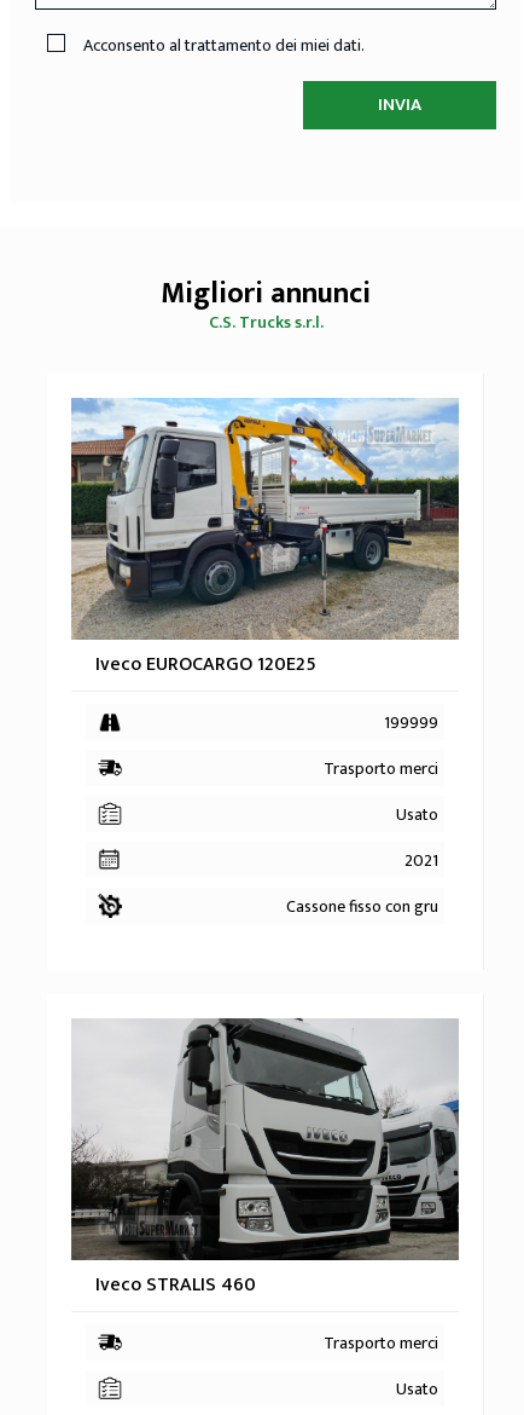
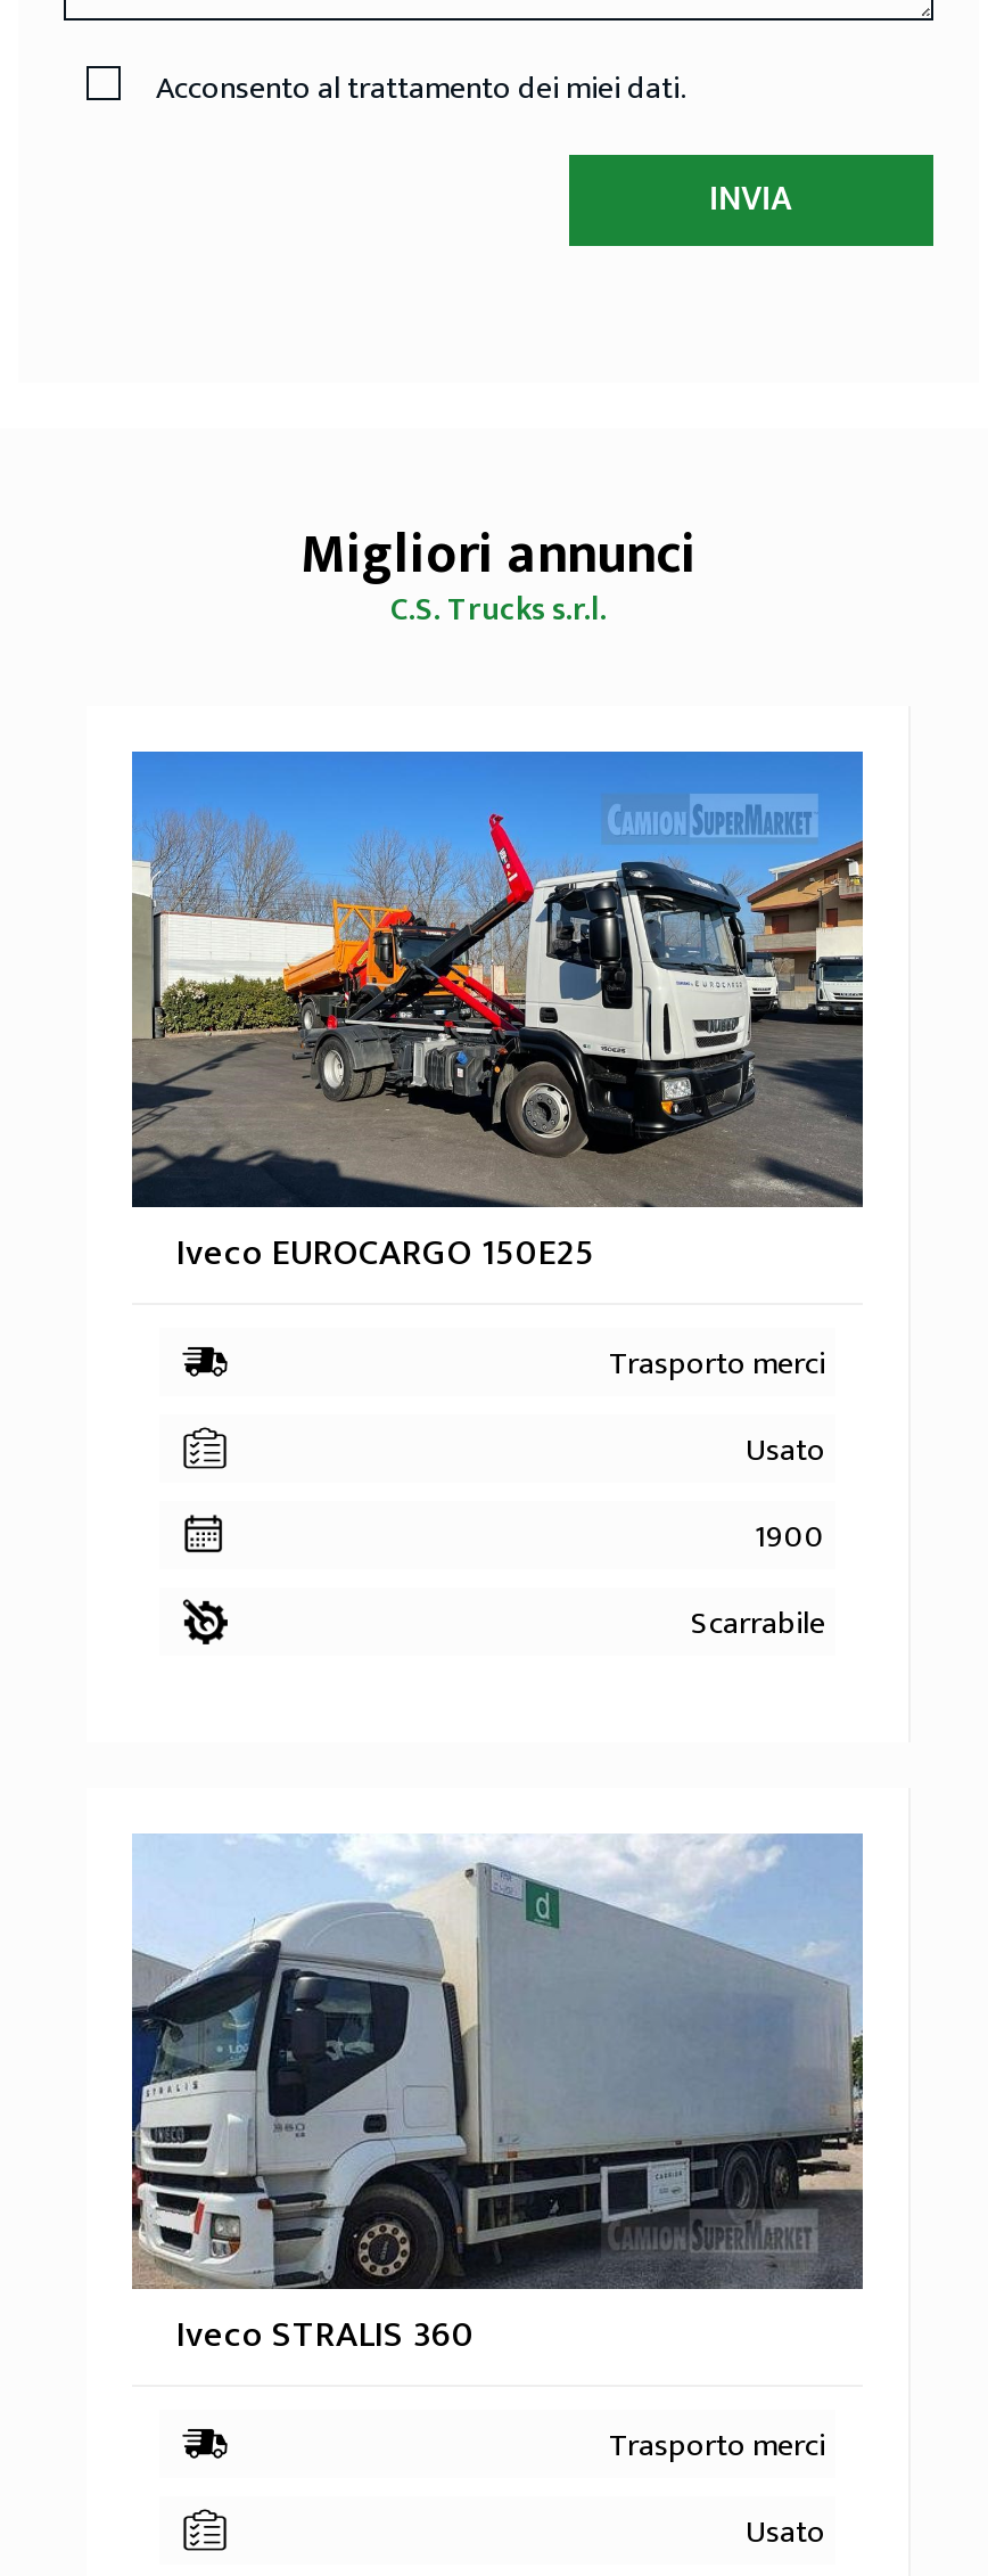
- [image]
- Iveco EUROCARGO 120E25
- 199999
+ [image]
+ Iveco EUROCARGO 150E25

- 2021
+ 1900

- Cassone fisso con gru
+ Scarrabile

- [image]
- Iveco STRALIS 460
+ [image]
+ Iveco STRALIS 360
